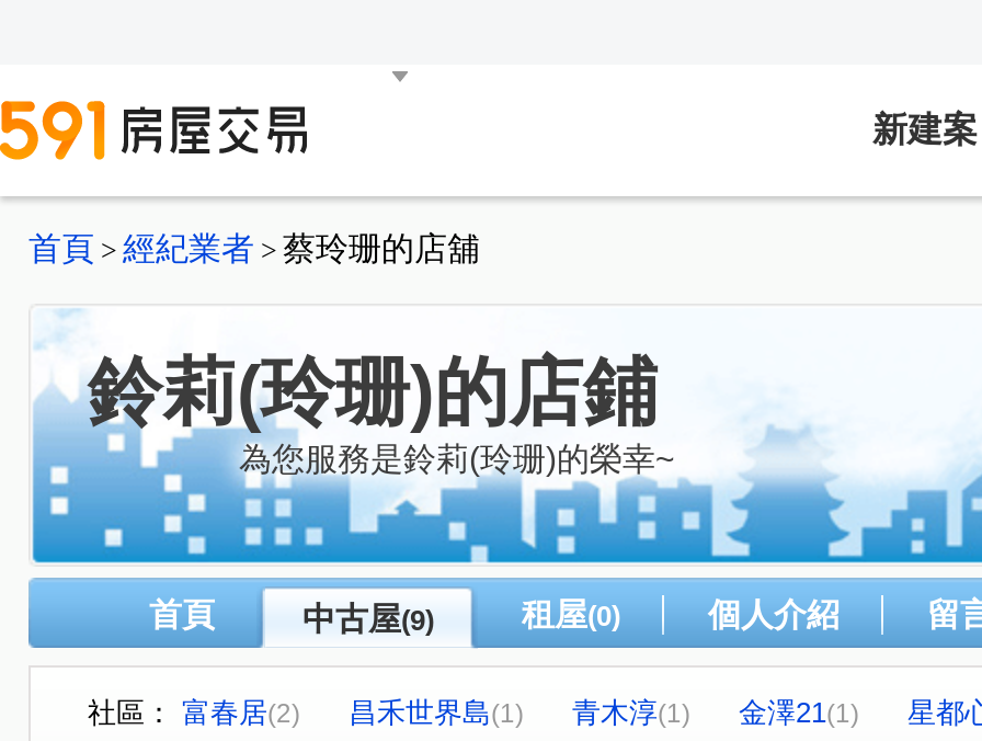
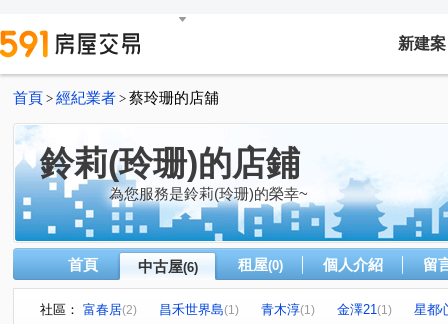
- 中古屋(9)
+ 中古屋(6)
